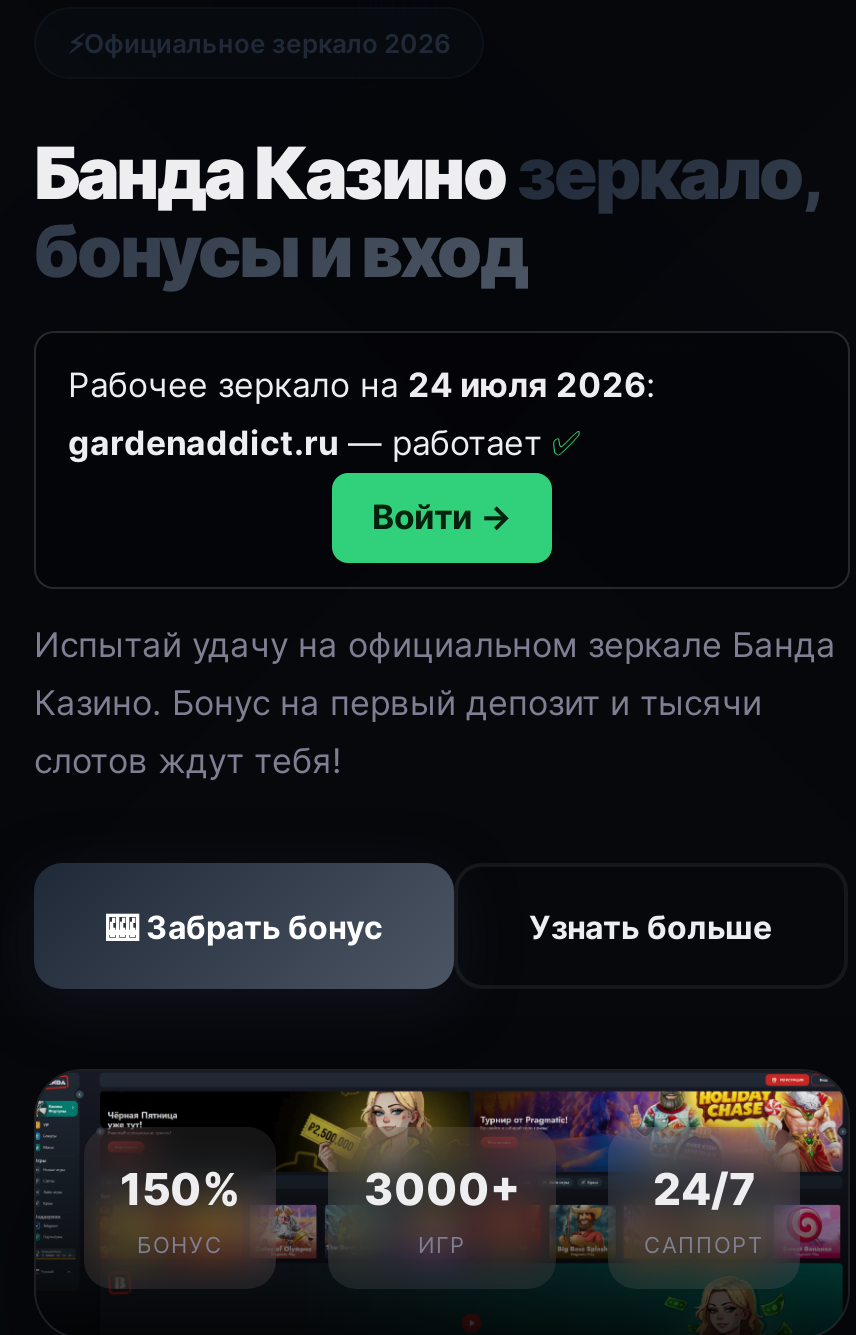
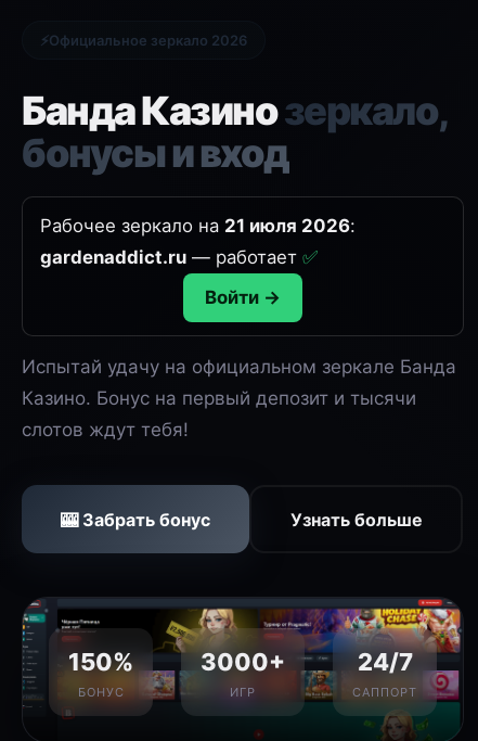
- Рабочее зеркало на 24 июля 2026:
+ Рабочее зеркало на 21 июля 2026:
